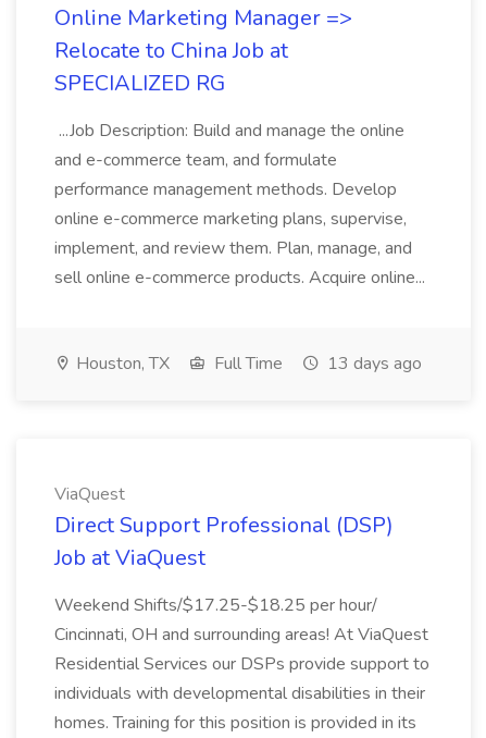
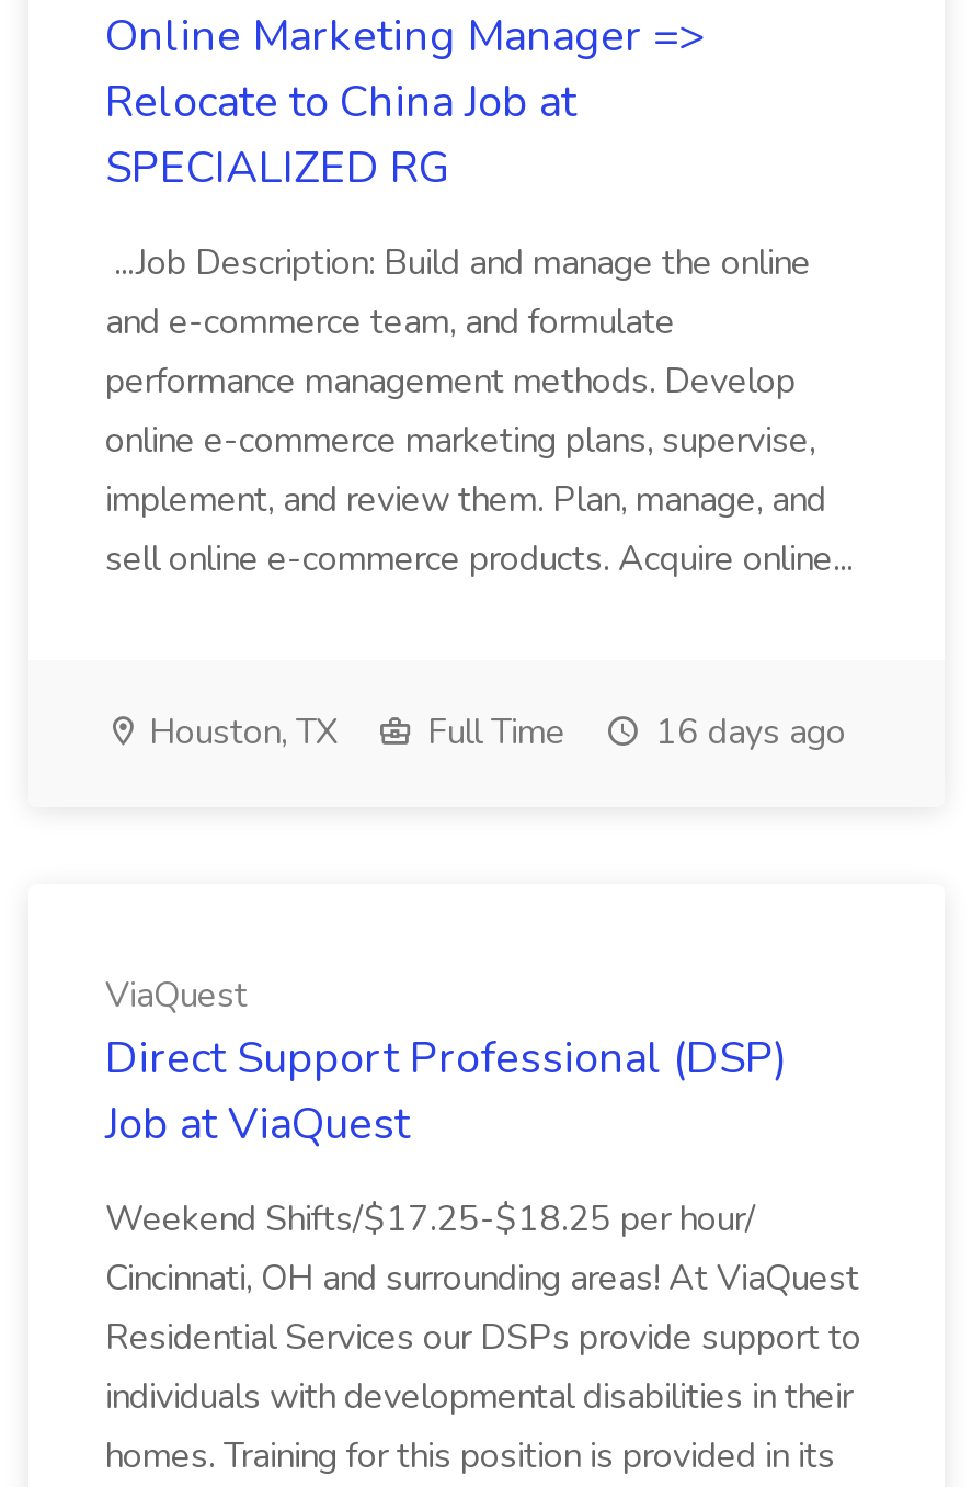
- Houston, TX Full Time 13 days ago
+ Houston, TX Full Time 16 days ago
